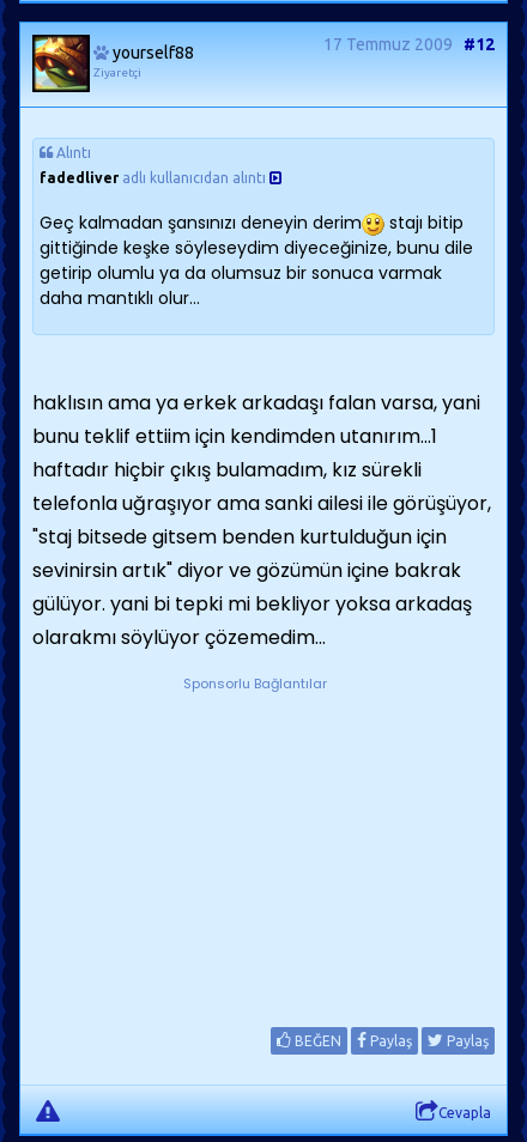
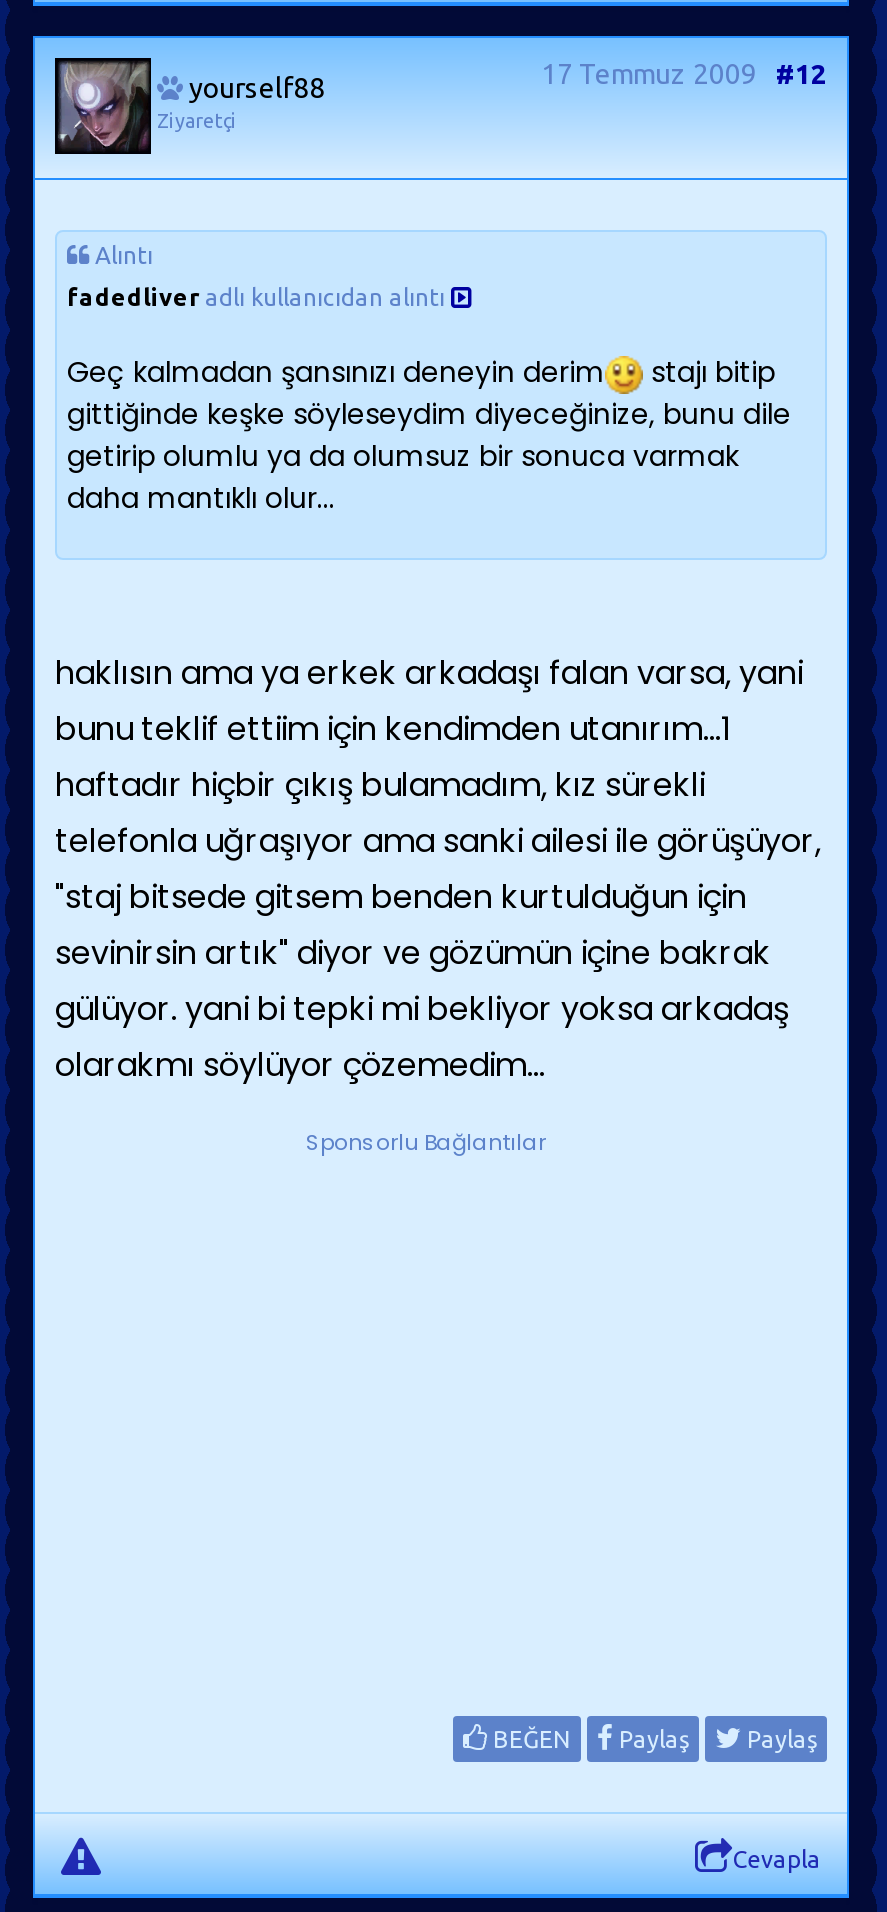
- [image]
+ [image]
